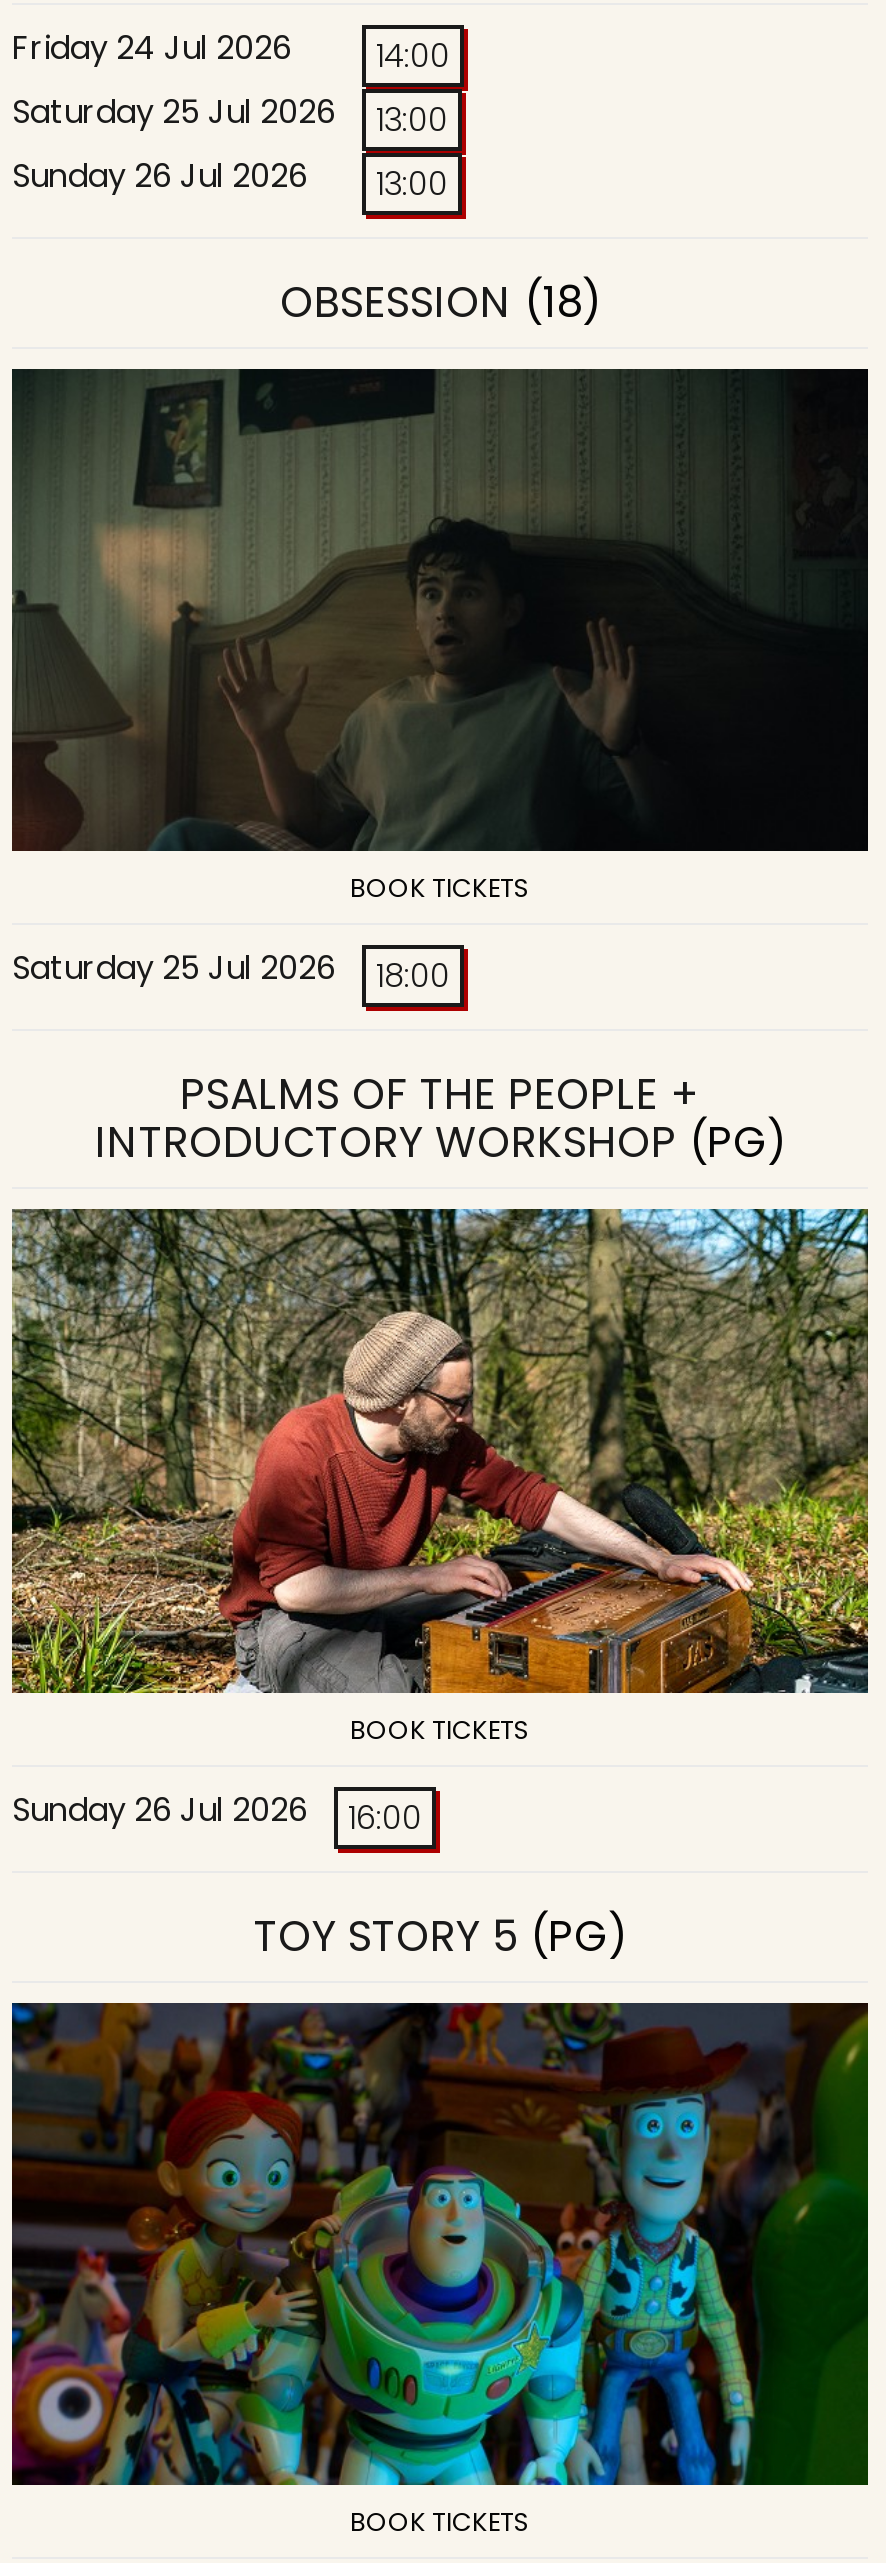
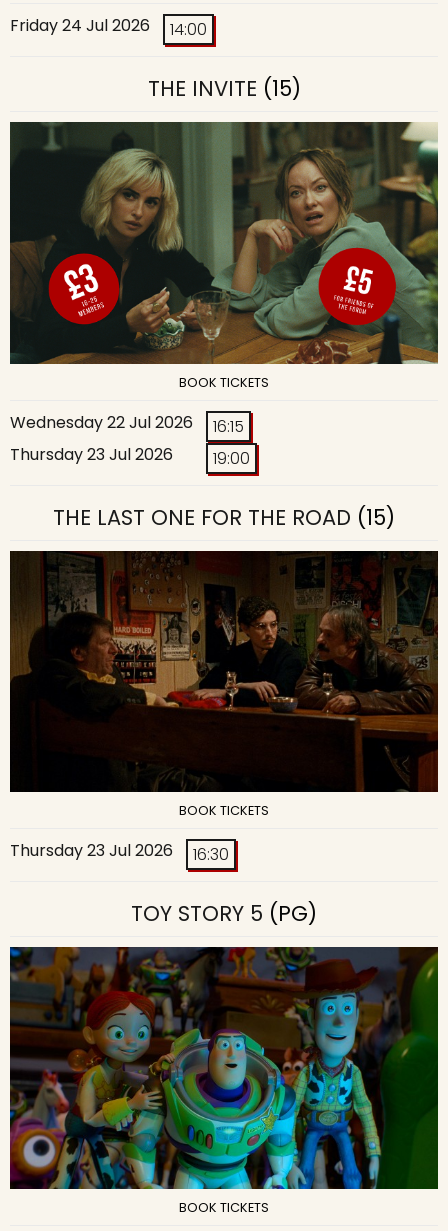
- Saturday 25 Jul 2026
- 13:00
- Sunday 26 Jul 2026
- 13:00
- OBSESSION (18)
+ THE INVITE (15)

- [image]
+ [image]

- Saturday 25 Jul 2026
- 18:00
+ Wednesday 22 Jul 2026
+ 16:15
+ Thursday 23 Jul 2026
+ 19:00

- PSALMS OF THE PEOPLE +
- INTRODUCTORY WORKSHOP (PG)
+ THE LAST ONE FOR THE ROAD (15)

- [image]
+ [image]

- Sunday 26 Jul 2026
+ Thursday 23 Jul 2026

- 16:00
+ 16:30
